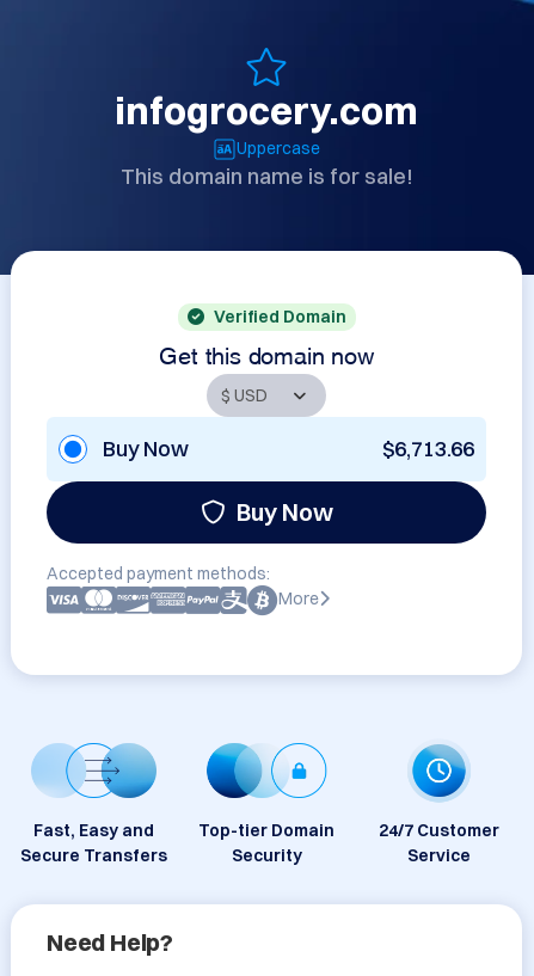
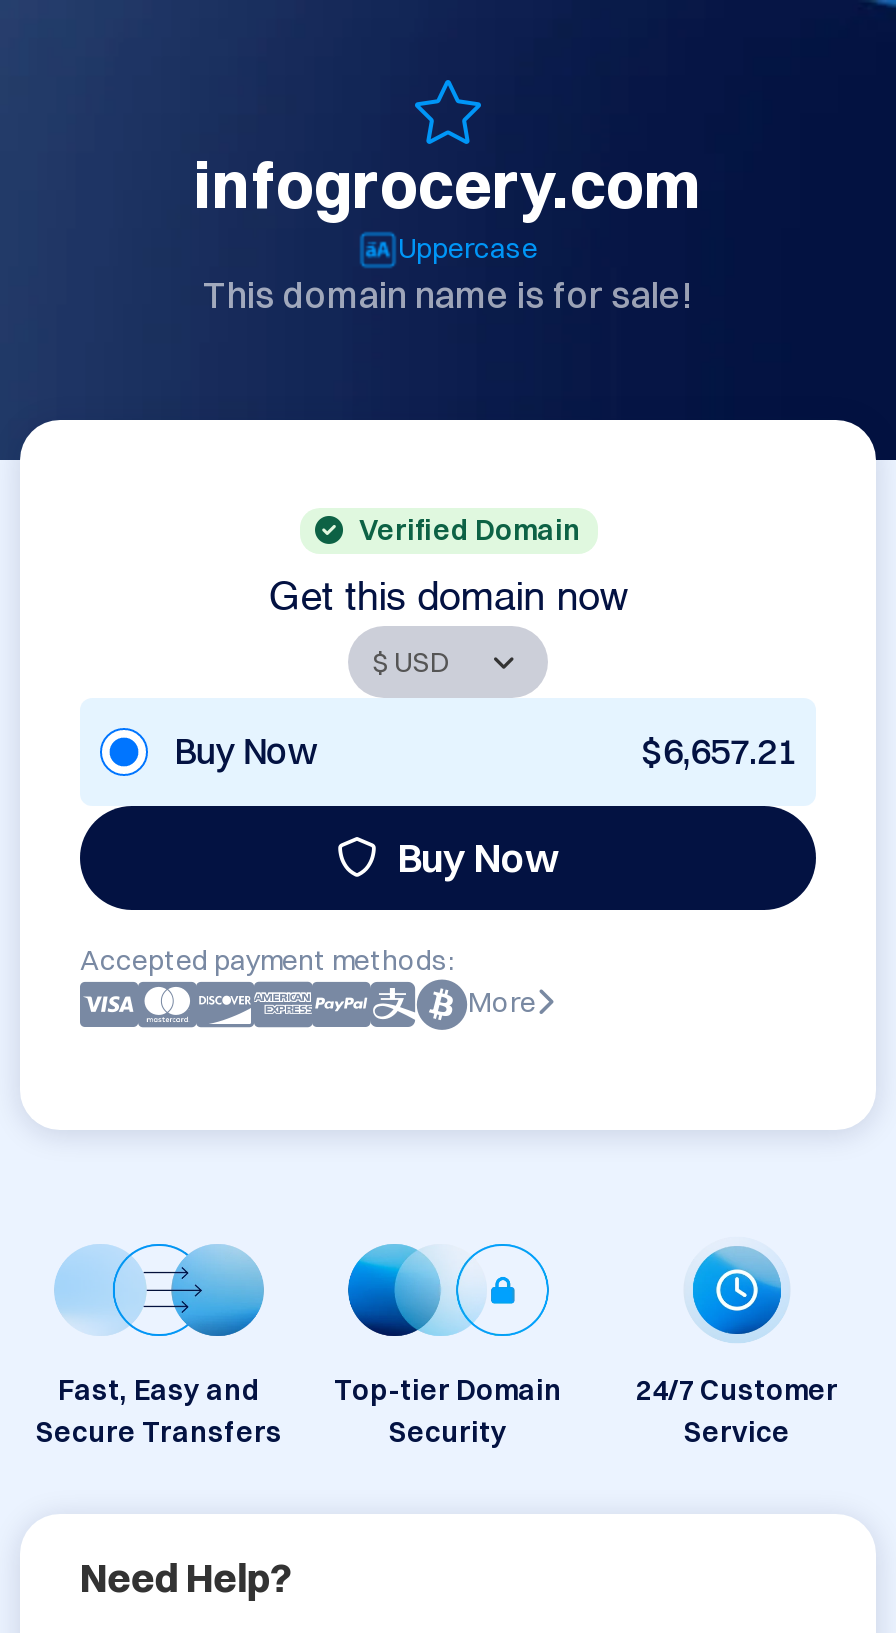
- $6,713.66
+ $6,657.21
